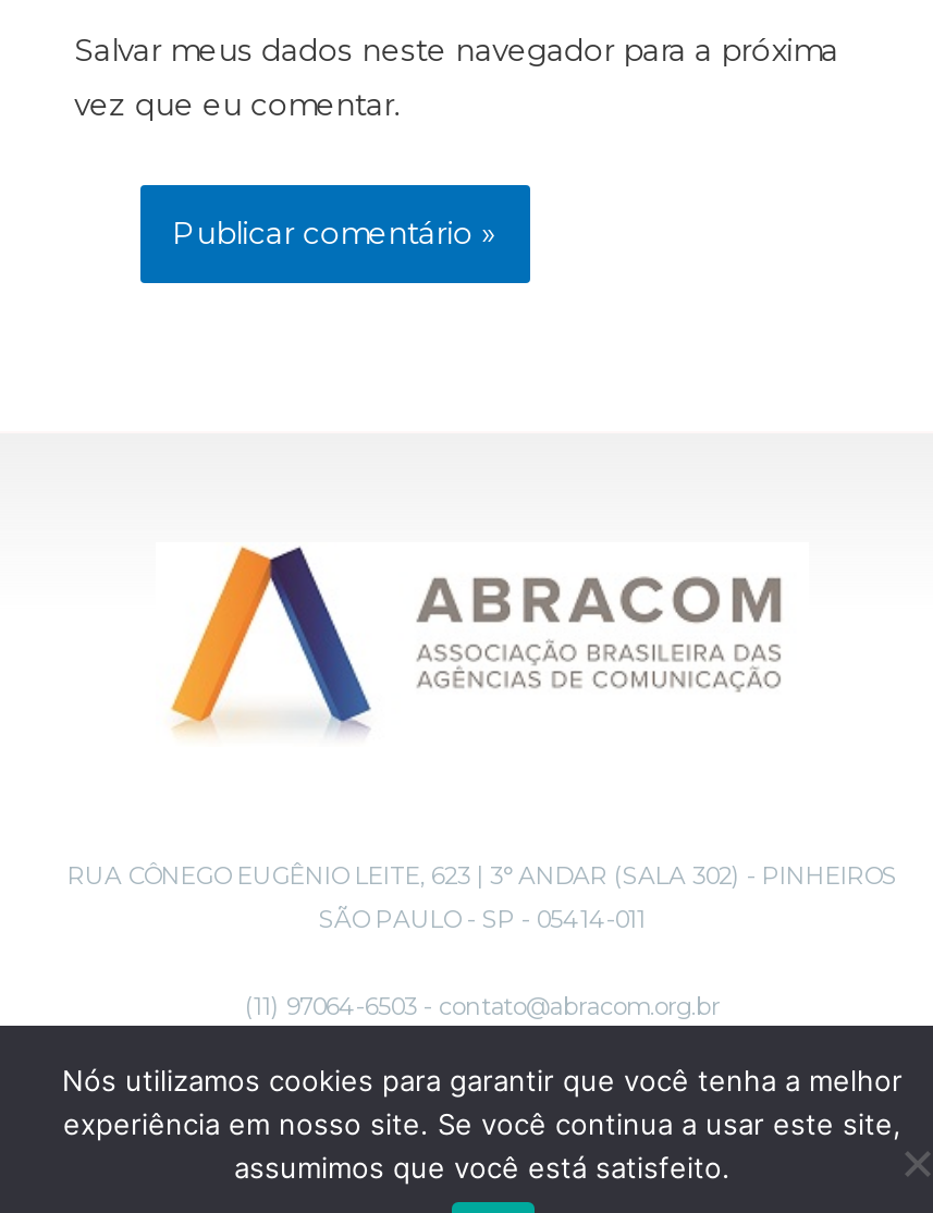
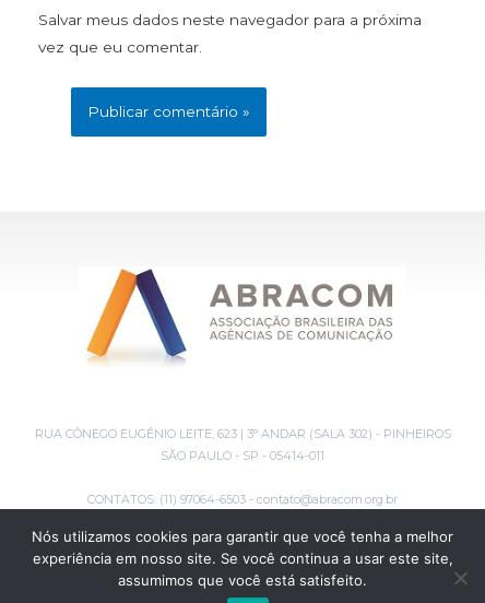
- (11) 97064-6503 - contato@abracom.org.br
+ CONTATOS: (11) 97064-6503 - contato@abracom.org.br
